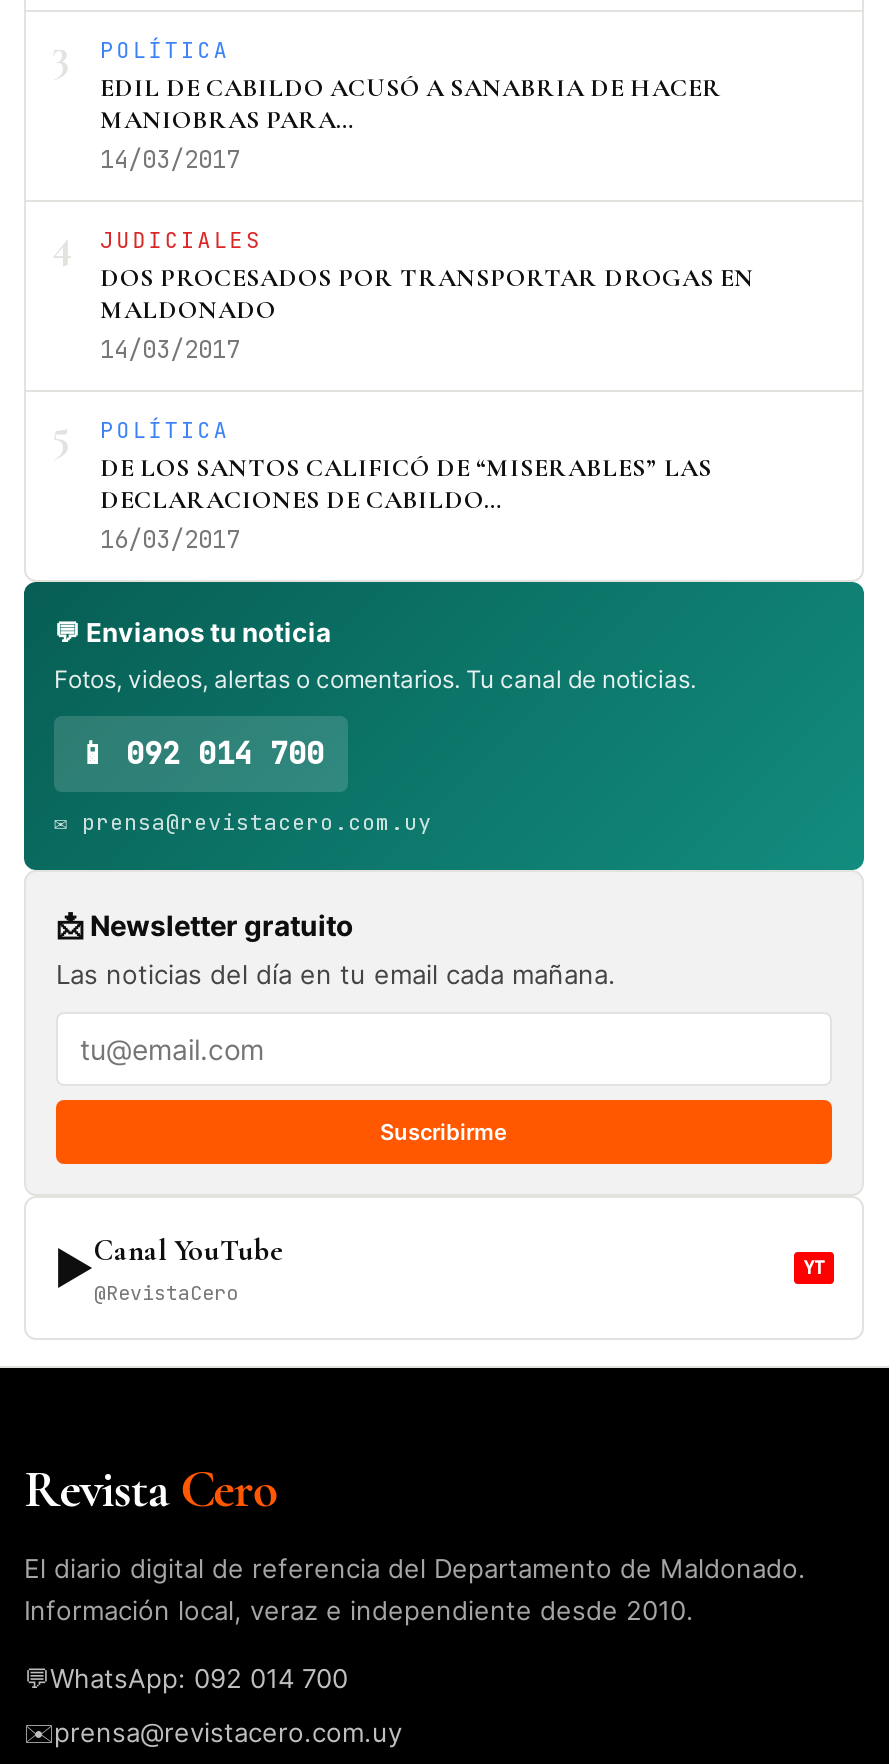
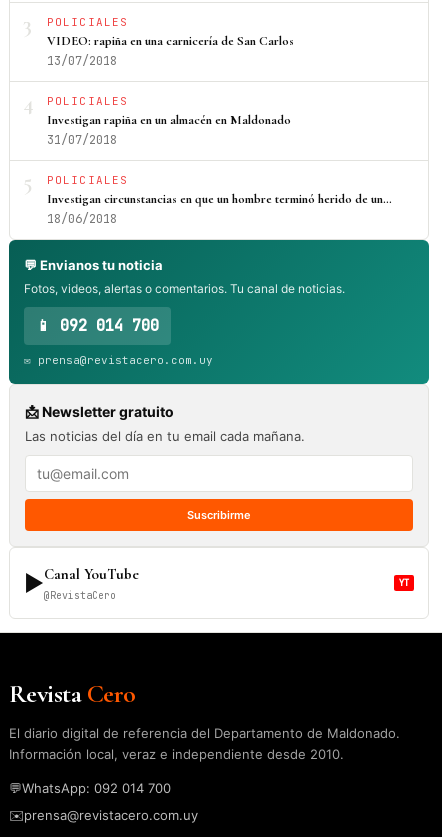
- POLÍTICA
- EDIL DE CABILDO ACUSÓ A SANABRIA DE HACER
- MANIOBRAS PARA…
- 14/03/2017
+ POLICIALES
+ VIDEO: rapiña en una carnicería de San Carlos
+ 13/07/2018

- JUDICIALES
- DOS PROCESADOS POR TRANSPORTAR DROGAS EN
- MALDONADO
- 14/03/2017
+ POLICIALES
+ Investigan rapiña en un almacén en Maldonado
+ 31/07/2018

- POLÍTICA
- DE LOS SANTOS CALIFICÓ DE “MISERABLES” LAS
- DECLARACIONES DE CABILDO…
- 16/03/2017
+ POLICIALES
+ Investigan circunstancias en que un hombre terminó herido de un…
+ 18/06/2018
